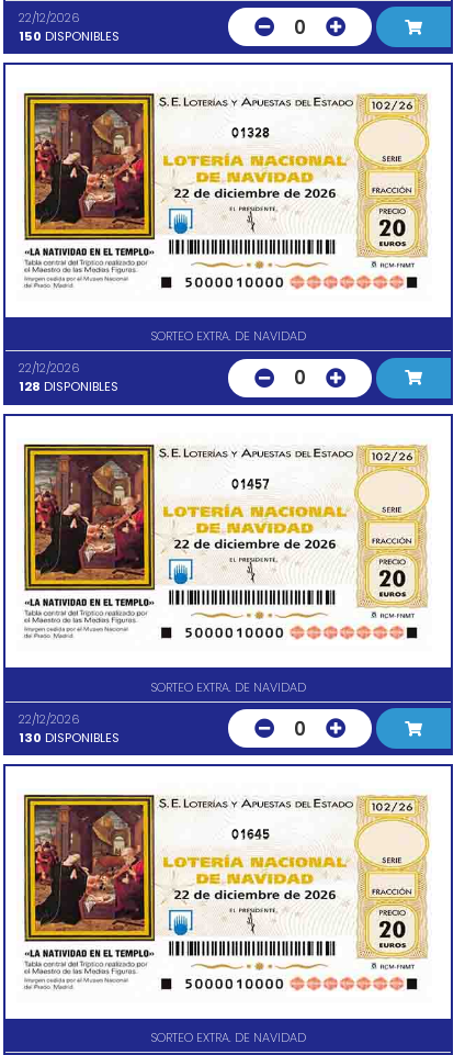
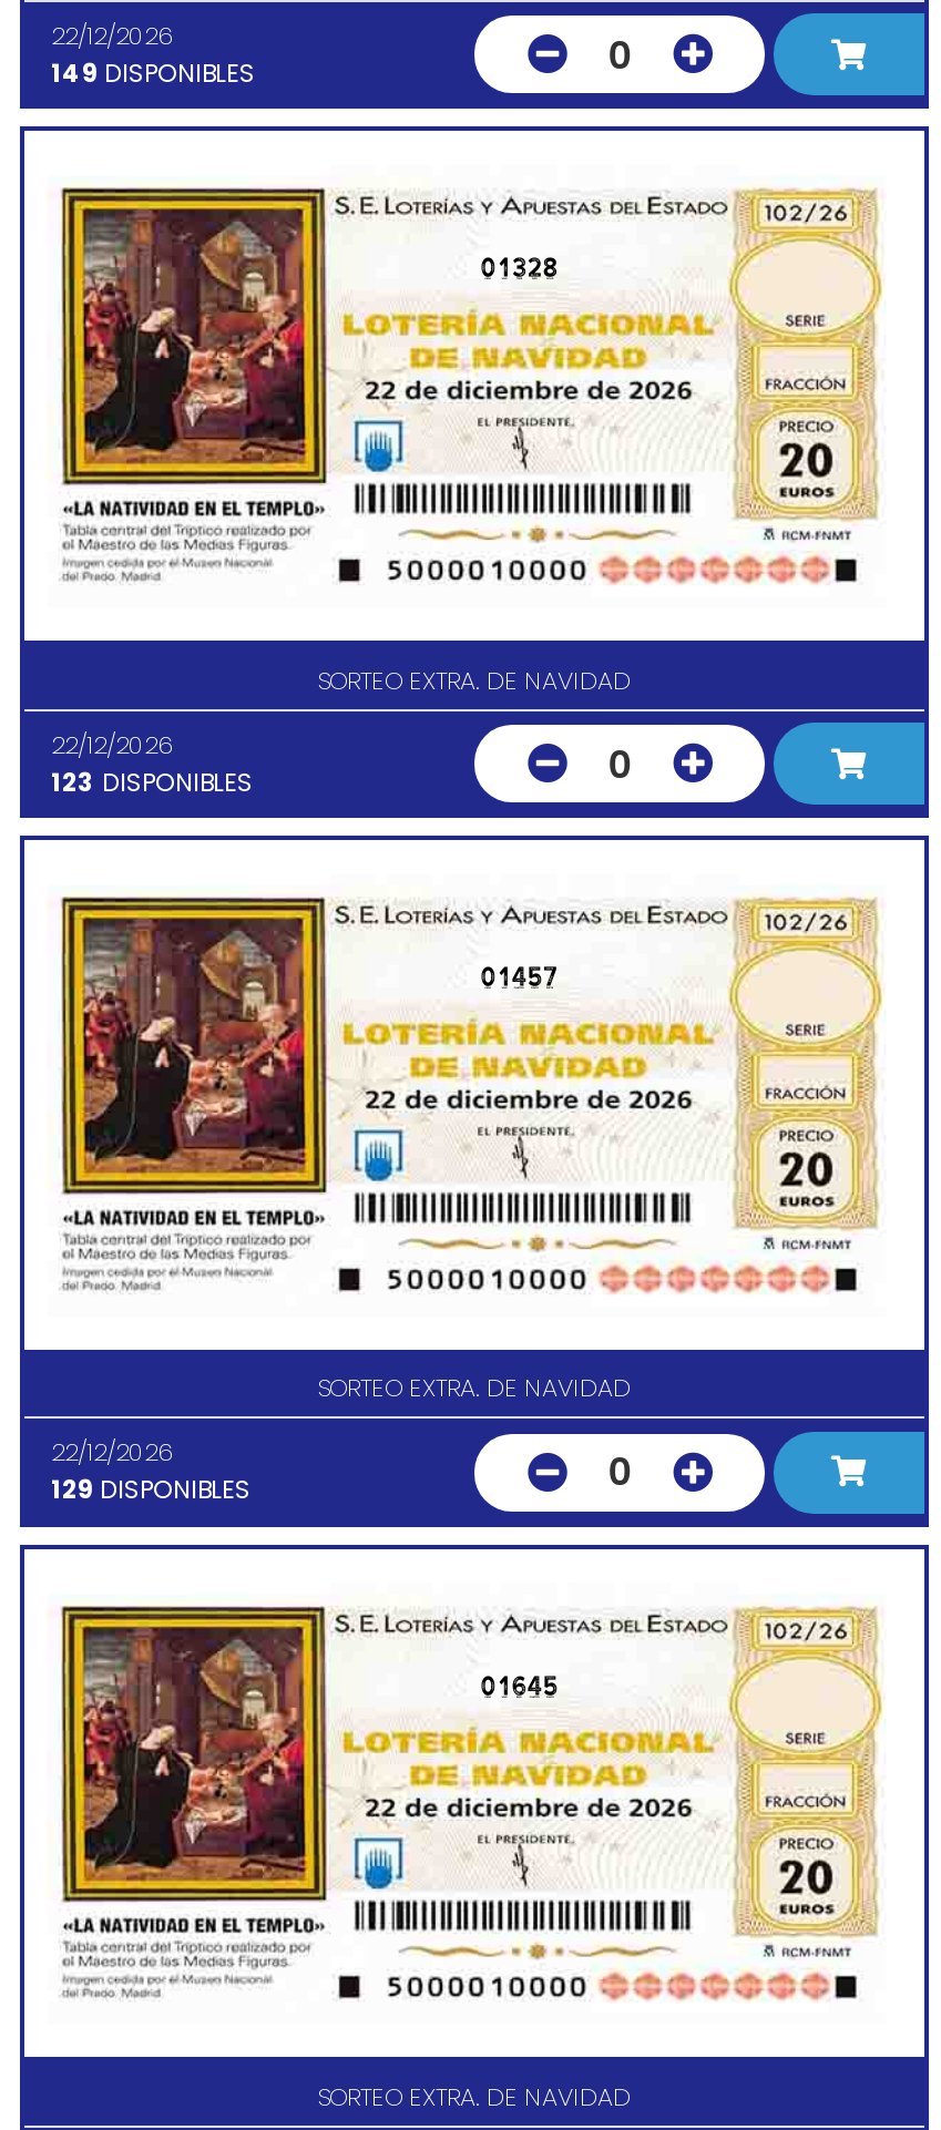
- 150 DISPONIBLES
+ 149 DISPONIBLES

- 128 DISPONIBLES
+ 123 DISPONIBLES

- 130 DISPONIBLES
+ 129 DISPONIBLES
